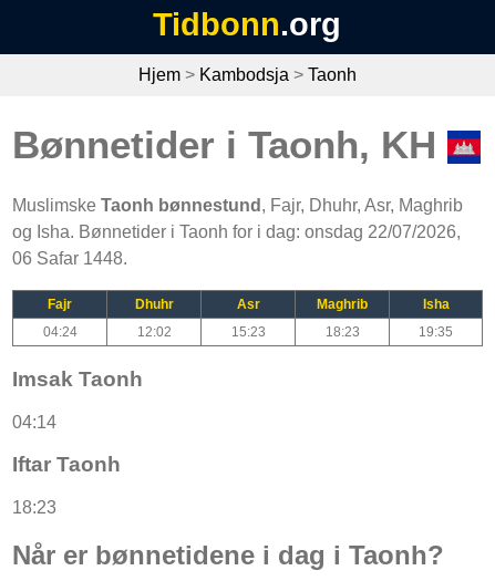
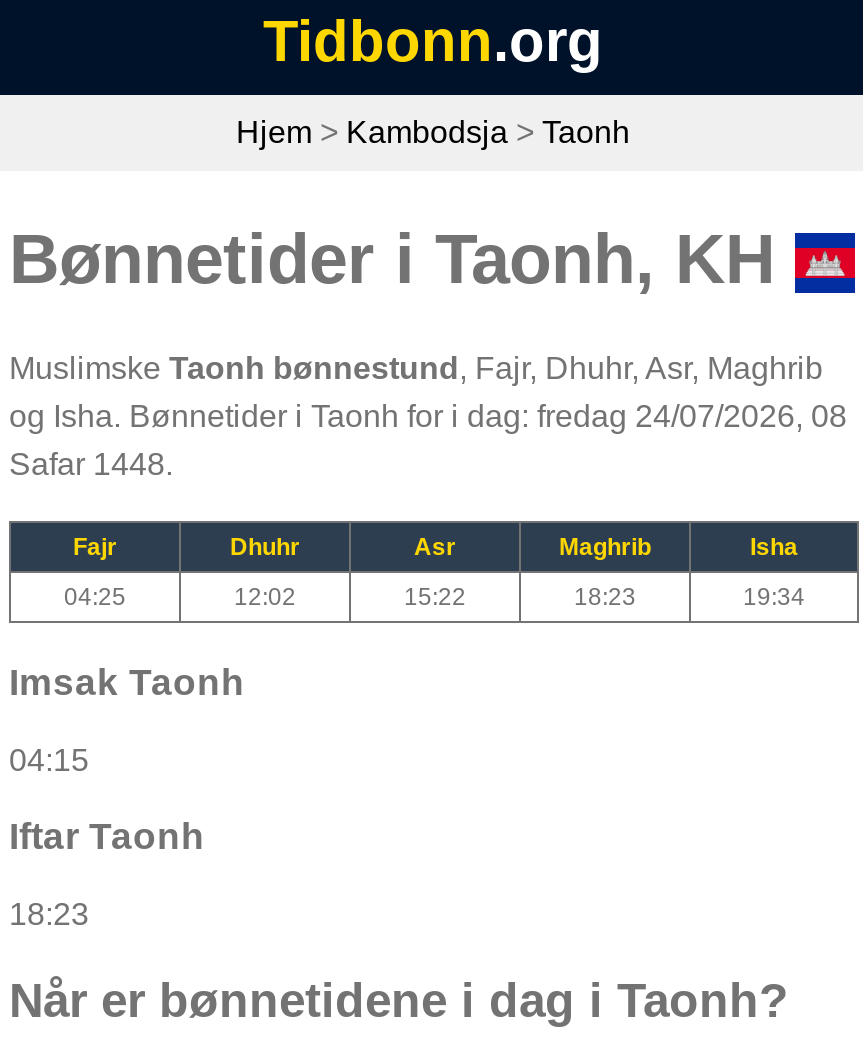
- og Isha. Bønnetider i Taonh for i dag: onsdag 22/07/2026,
- 06 Safar 1448.
+ og Isha. Bønnetider i Taonh for i dag: fredag 24/07/2026, 08
+ Safar 1448.

- 04:24
+ 04:25

- 15:23
+ 15:22

- 19:35
+ 19:34

- 04:14
+ 04:15
